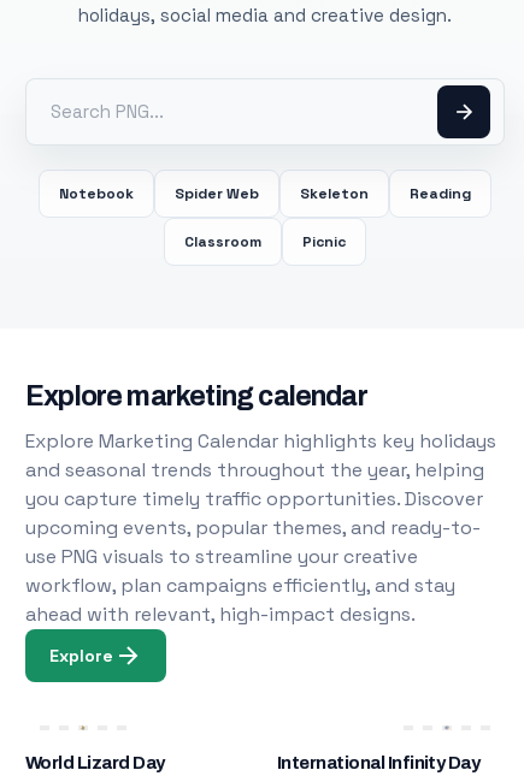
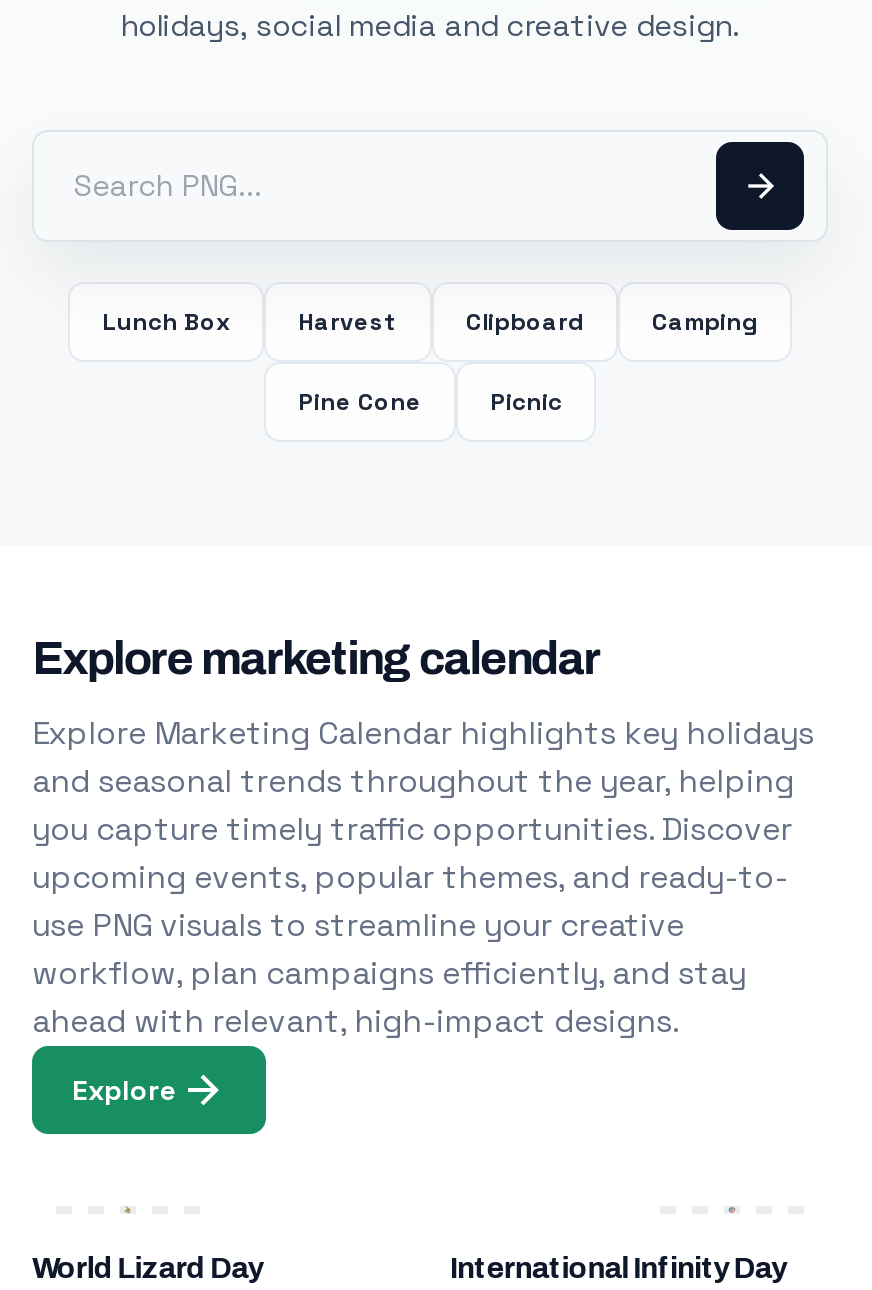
- Notebook
- Spider Web
- Skeleton
- Reading
+ Lunch Box
+ Harvest
+ Clipboard
+ Camping

- Classroom
+ Pine Cone
